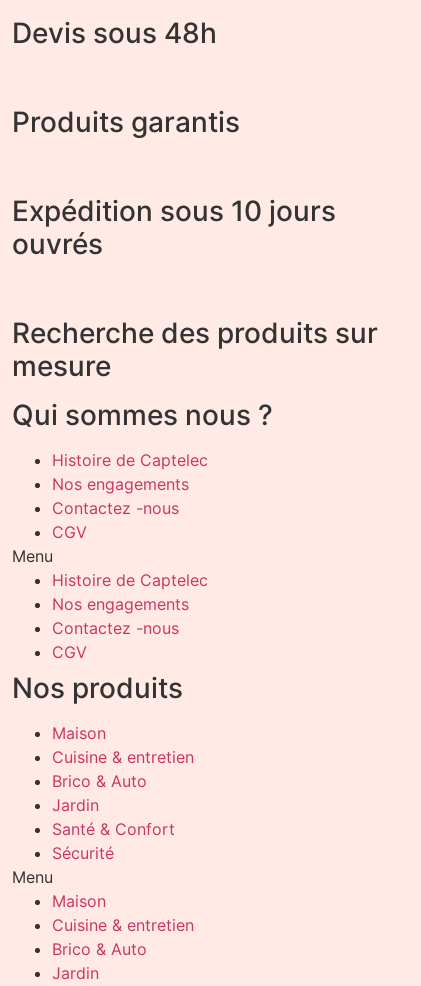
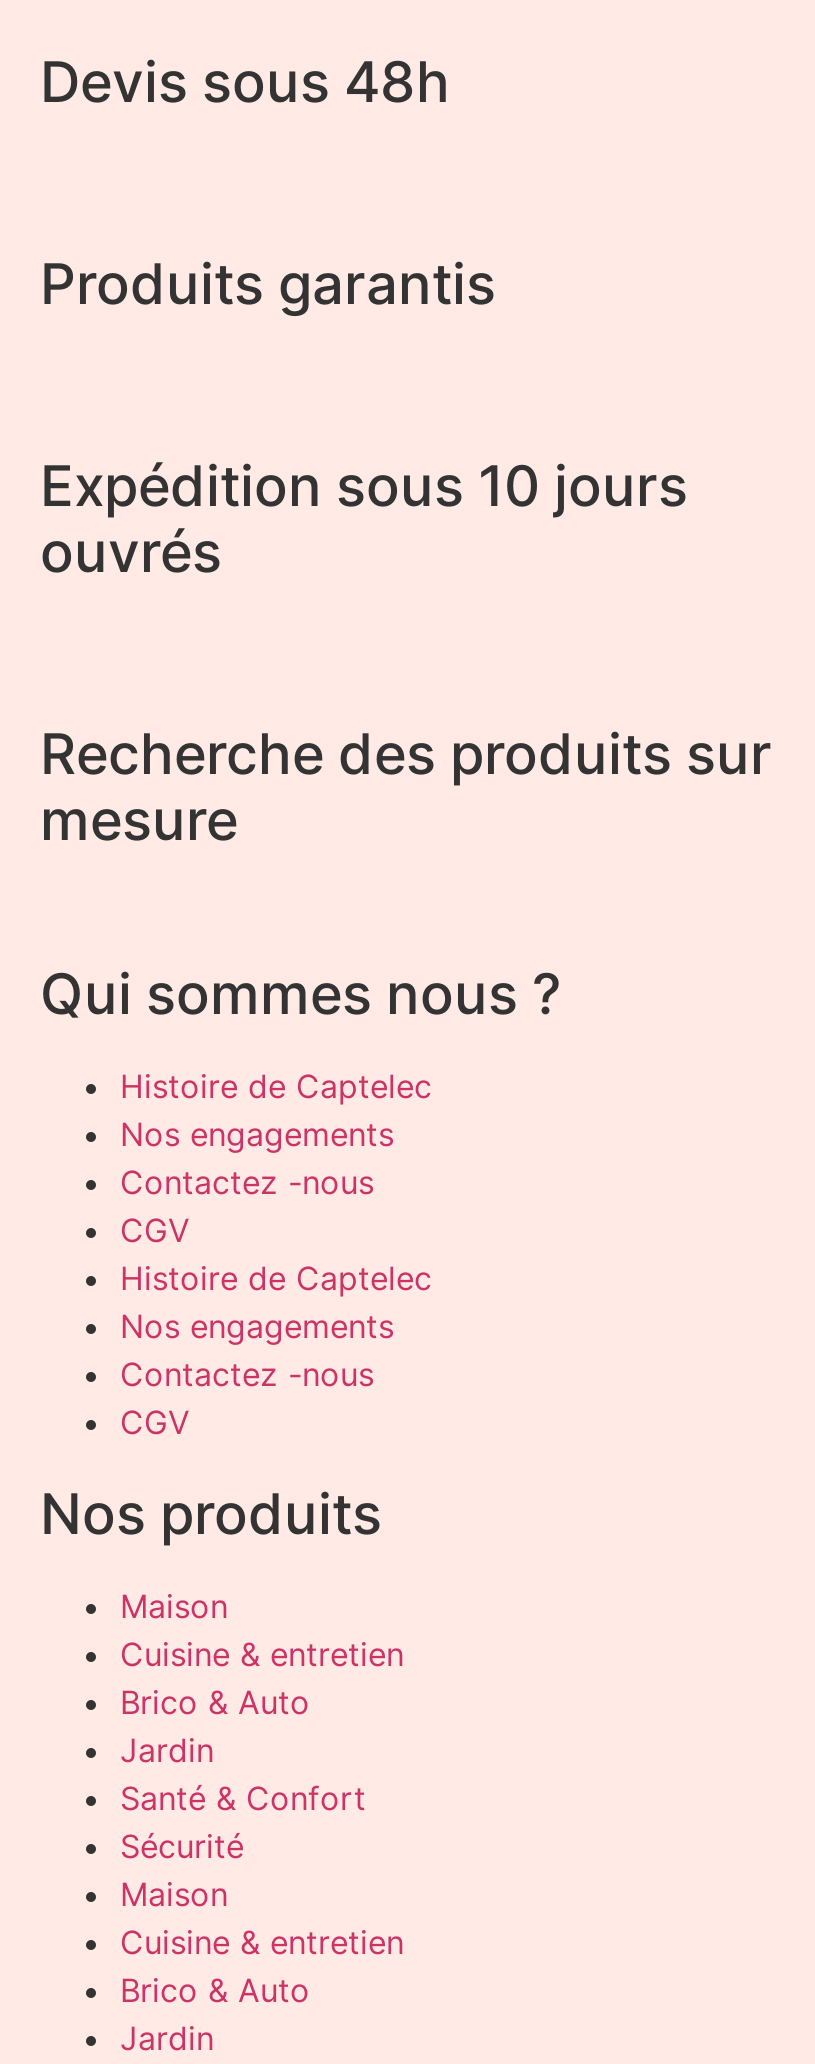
moved down: Qui sommes nous ? | Histoire de Captelec | Nos engagements | Contactez -nous | CGV

- Menu

moved down: Nos produits | Maison | Cuisine & entretien | Brico & Auto | Jardin | Santé & Confort | Sécurité

- Menu
